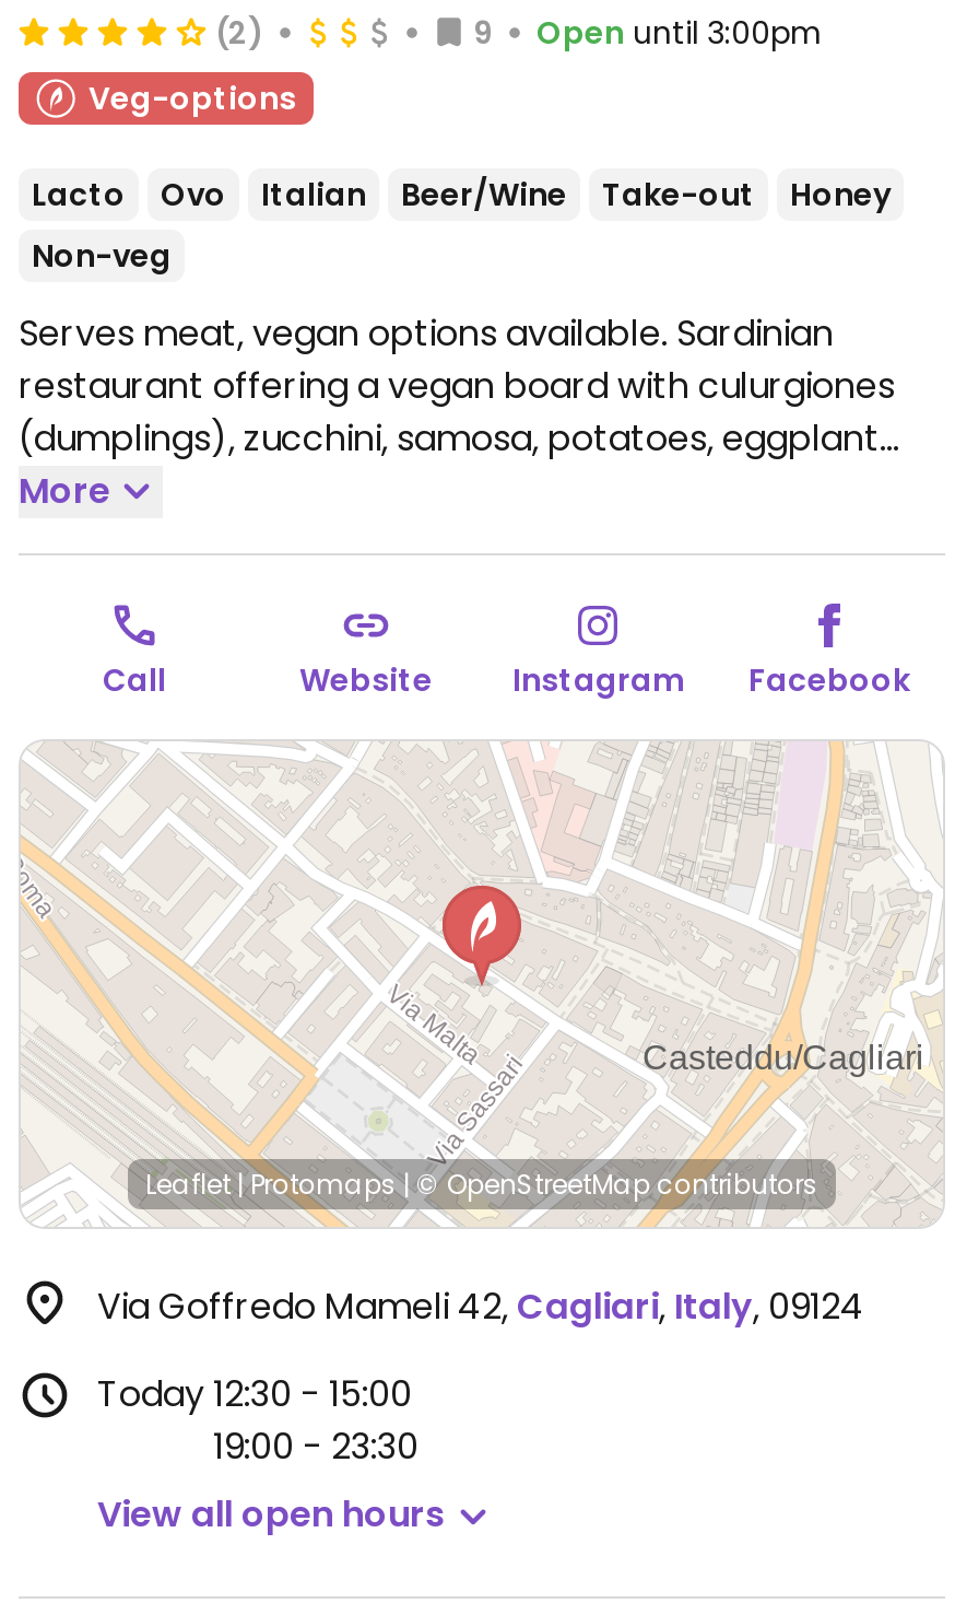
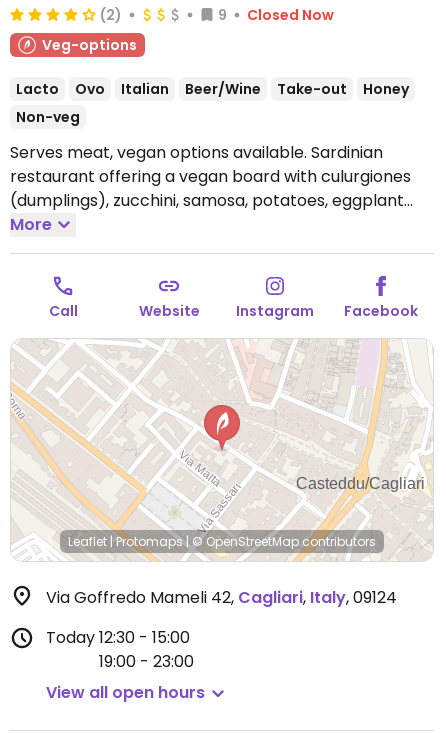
- Open until 3:00pm
+ Closed Now

- 19:00 - 23:30
+ 19:00 - 23:00
